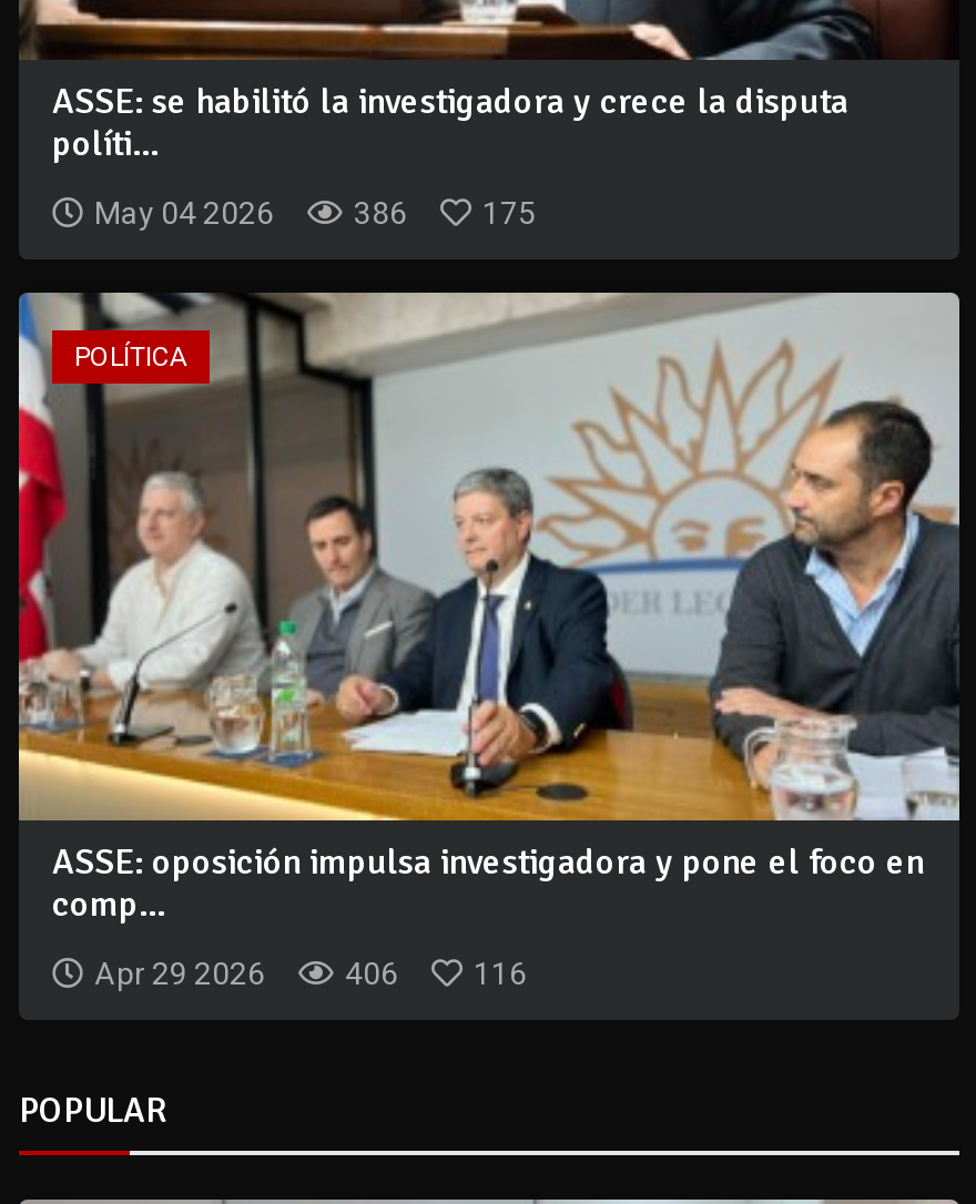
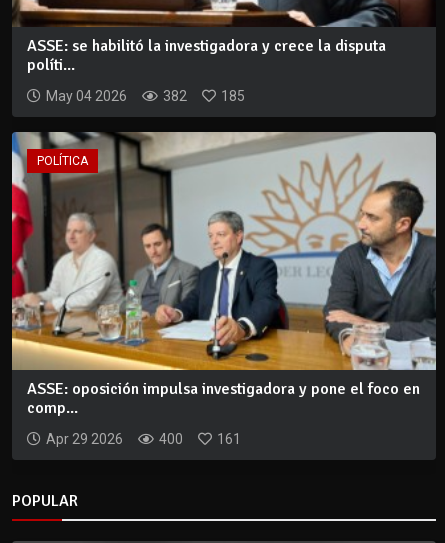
- 386
+ 382

- 175
+ 185

- 406
+ 400

- 116
+ 161
